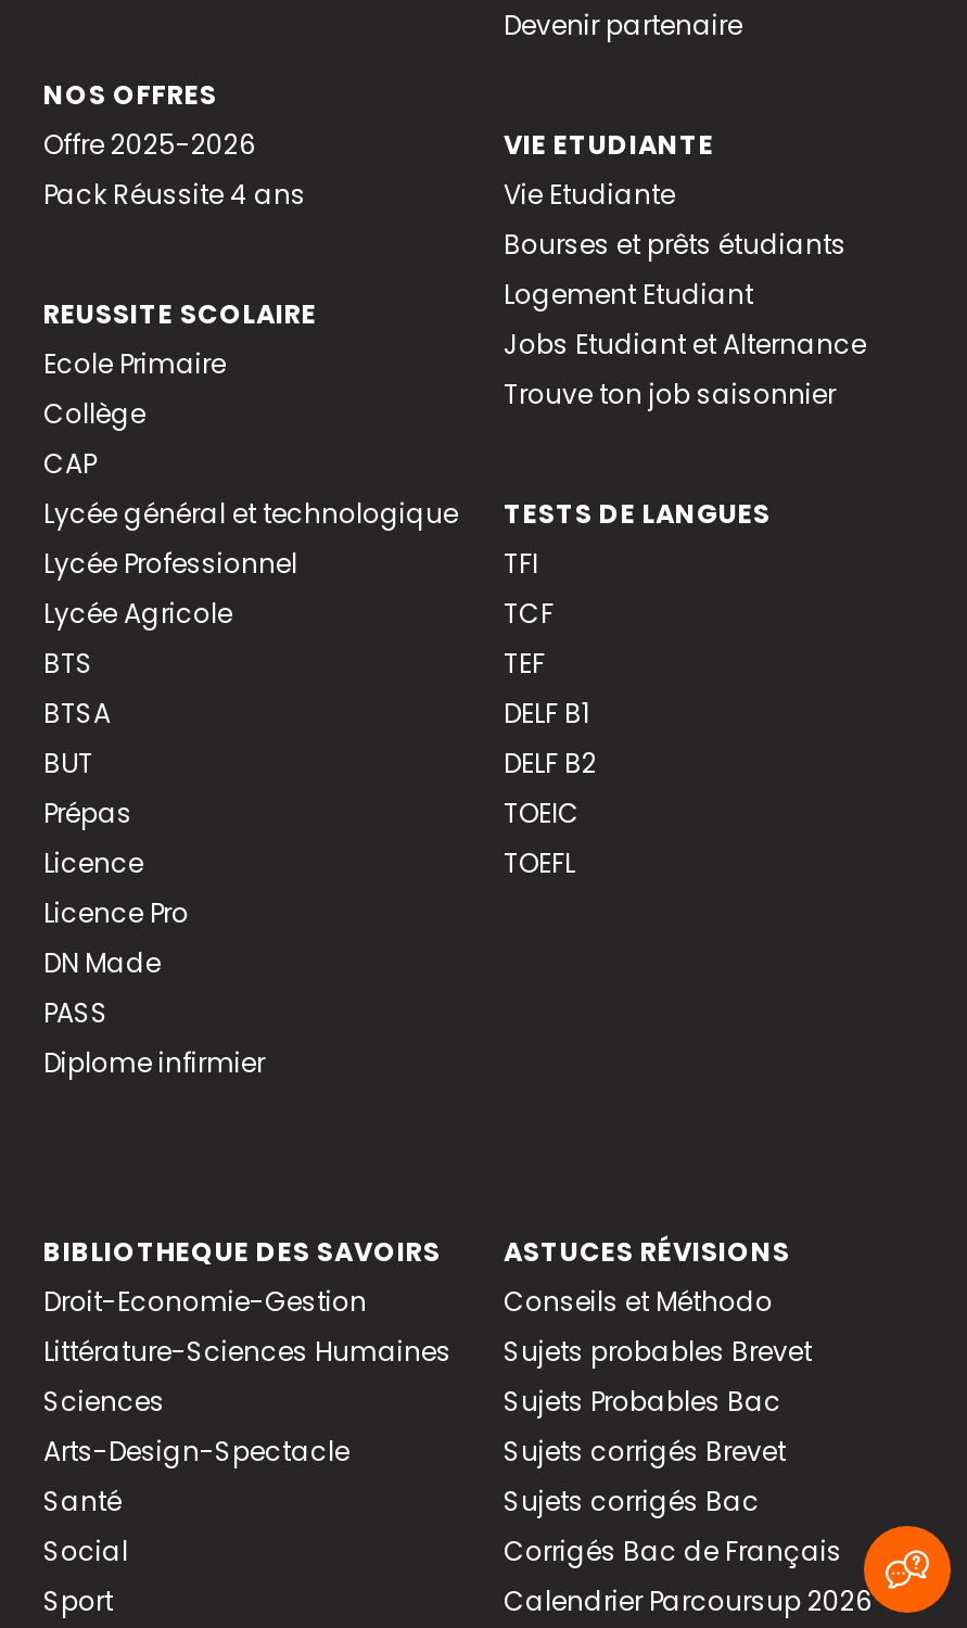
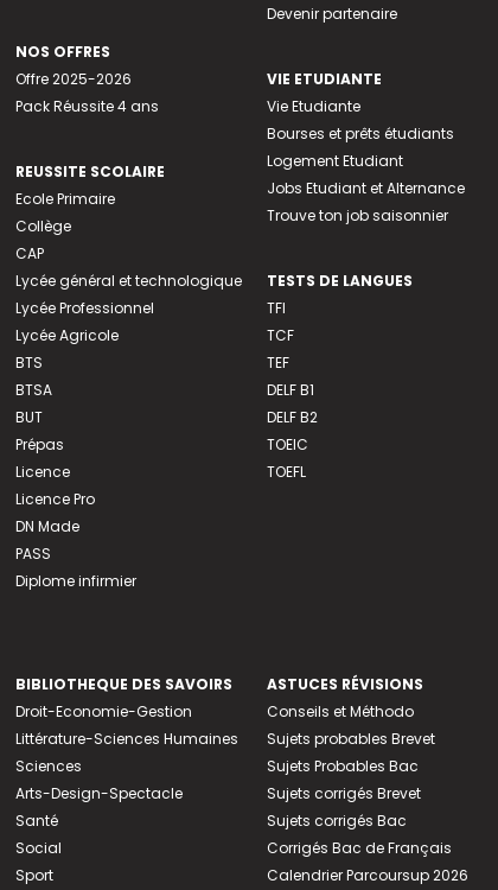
- [image]
